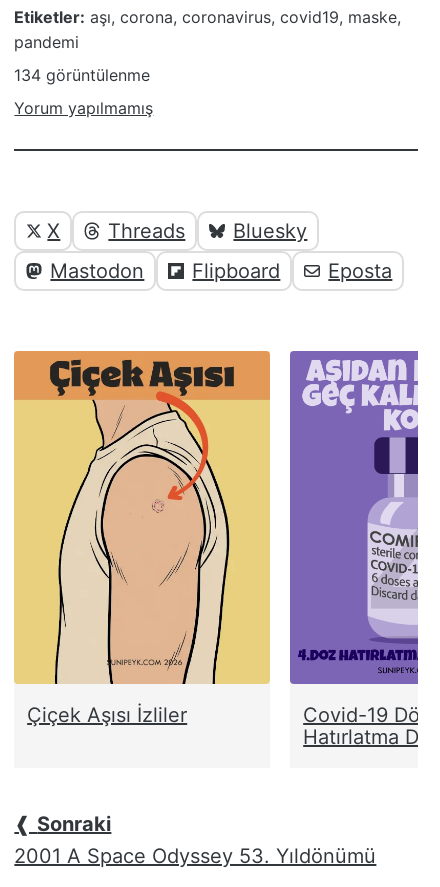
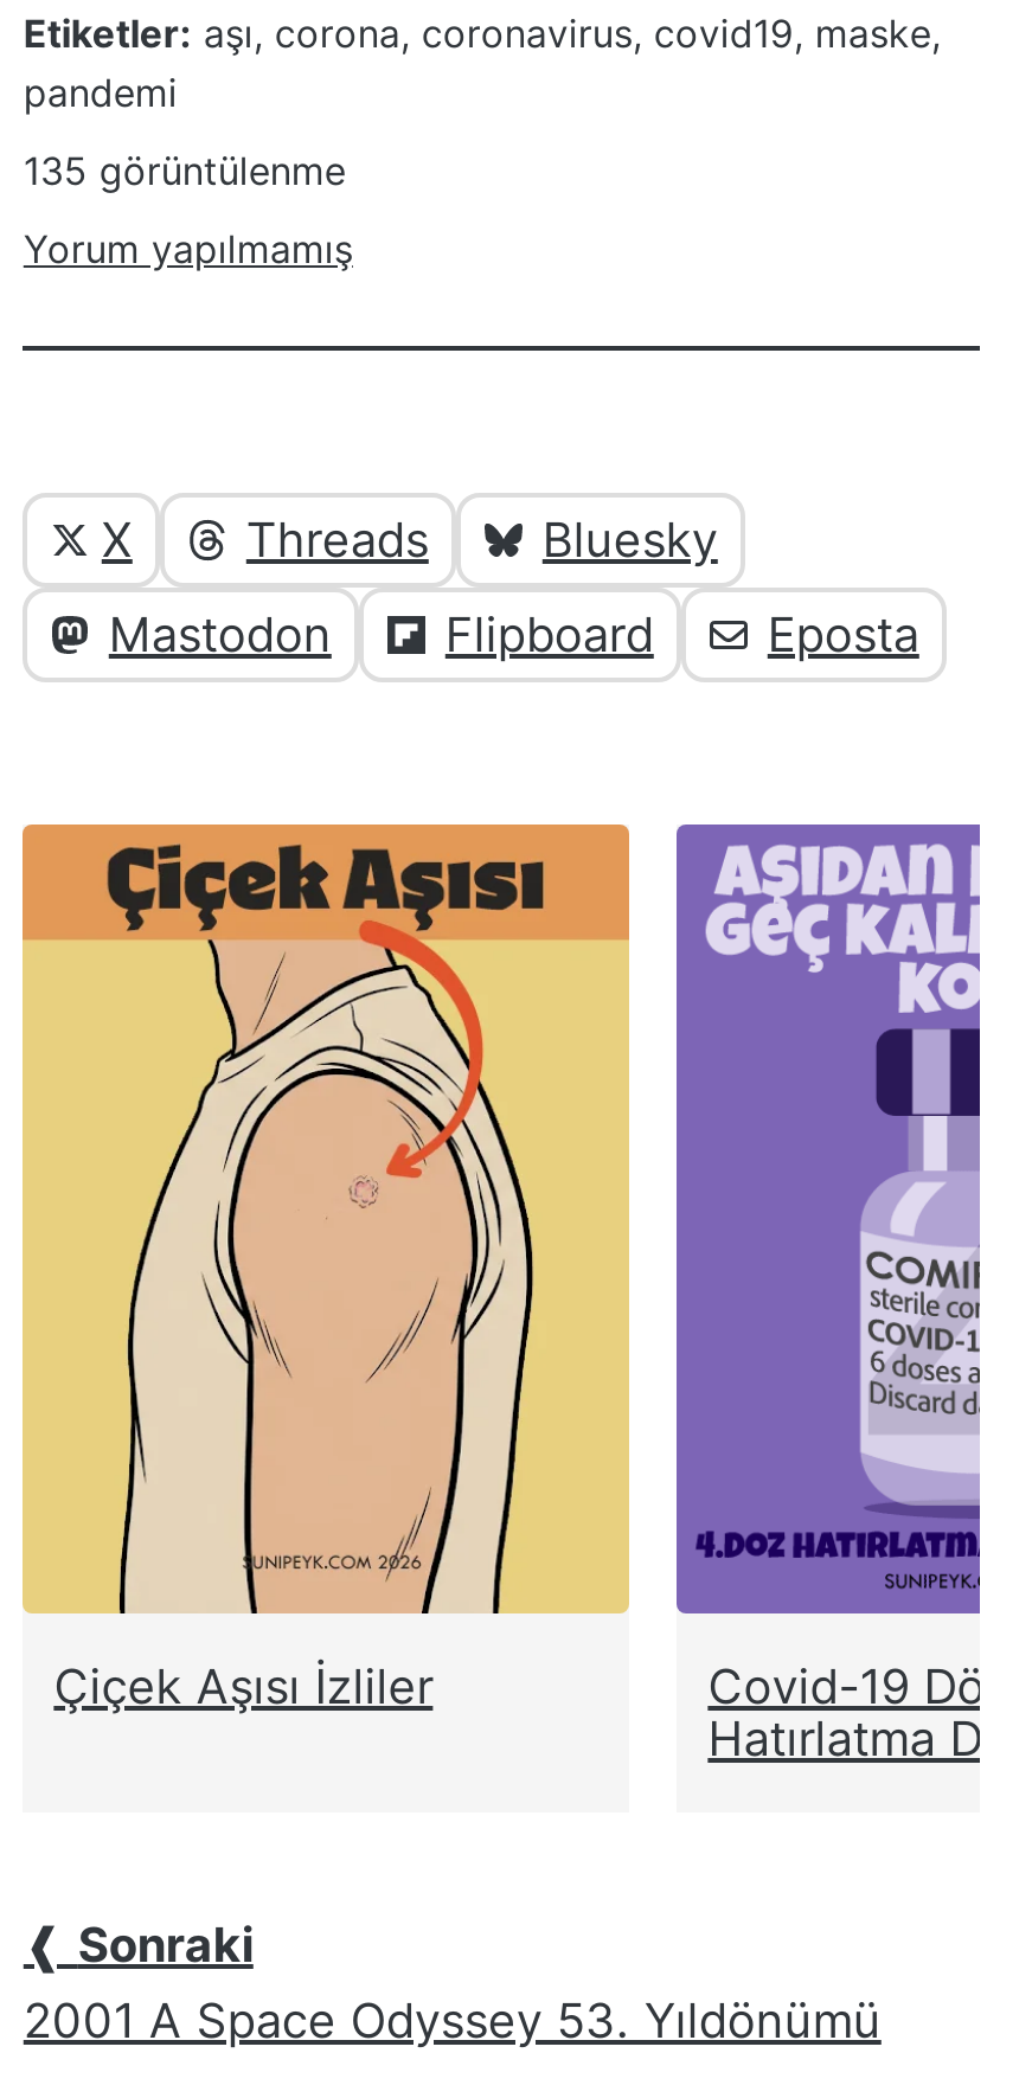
- 134 görüntülenme
+ 135 görüntülenme
